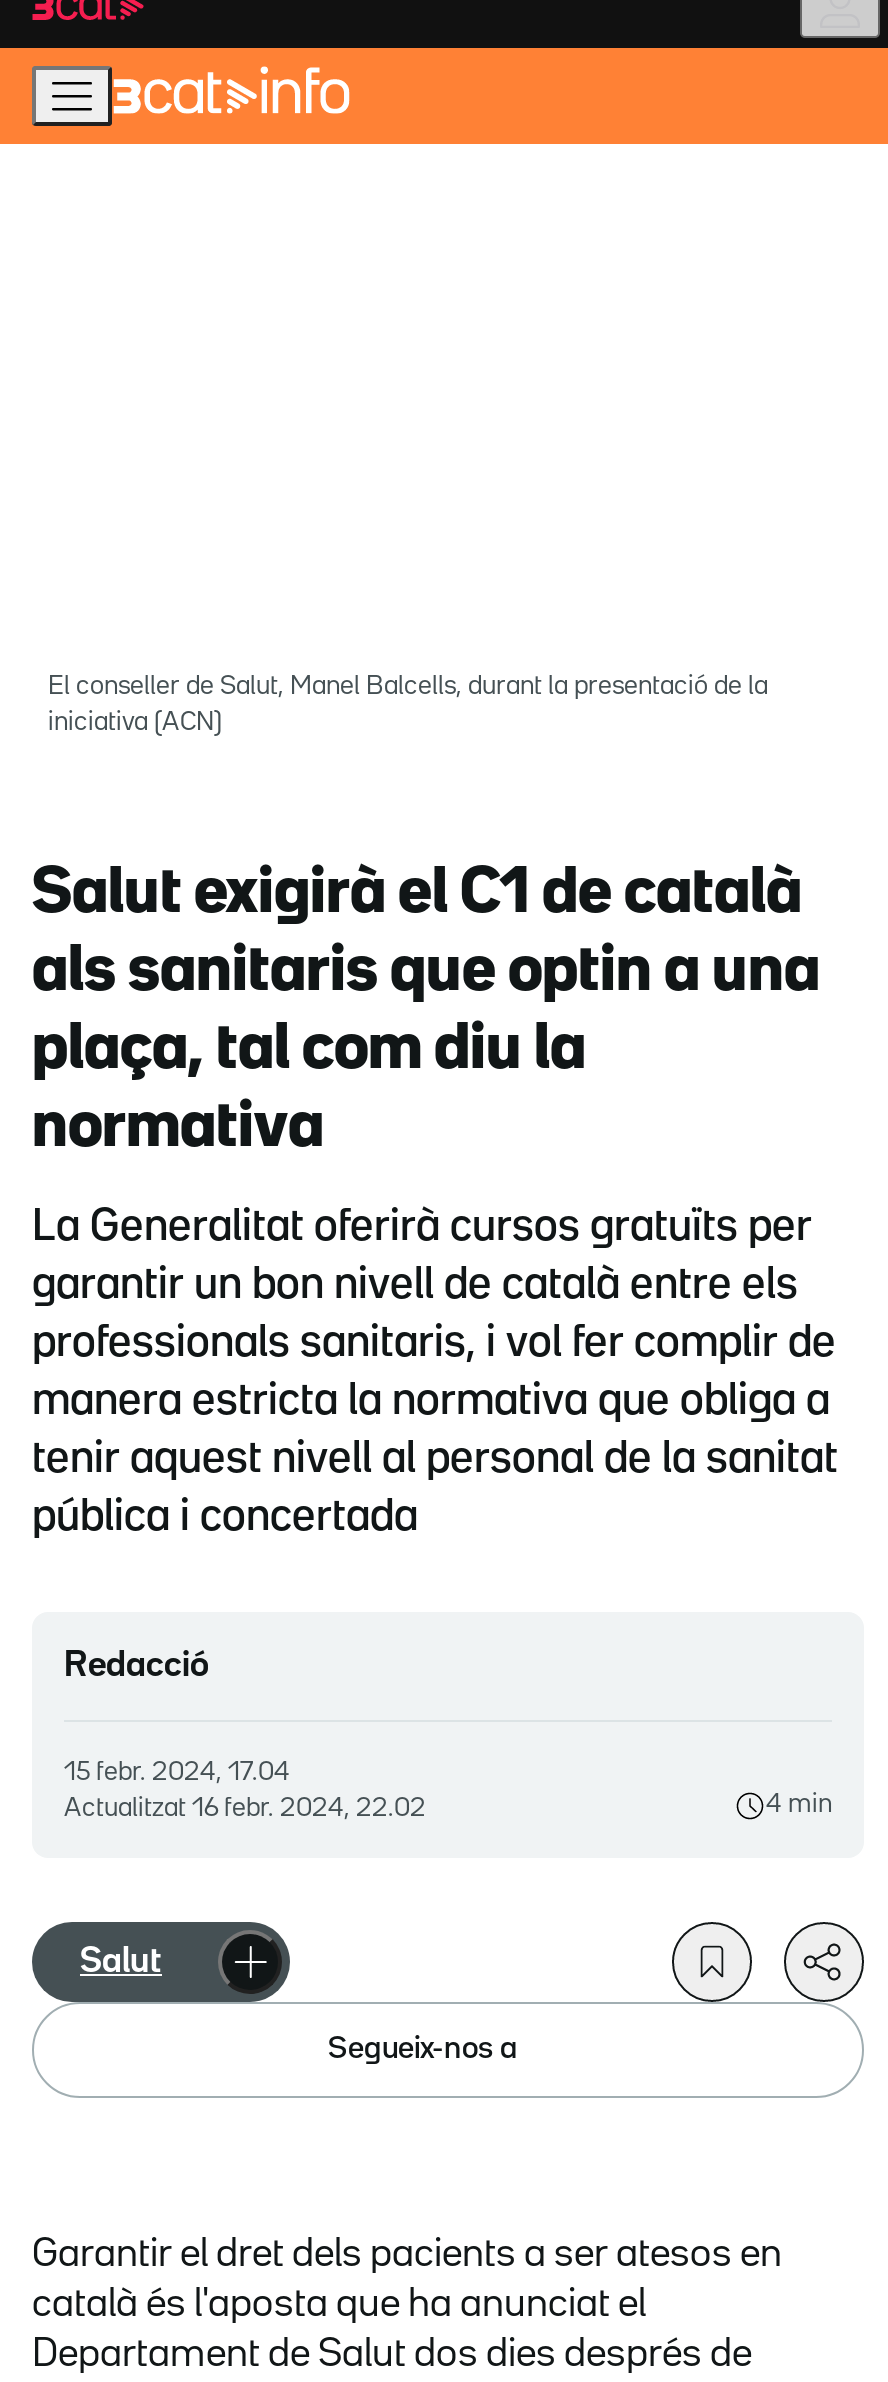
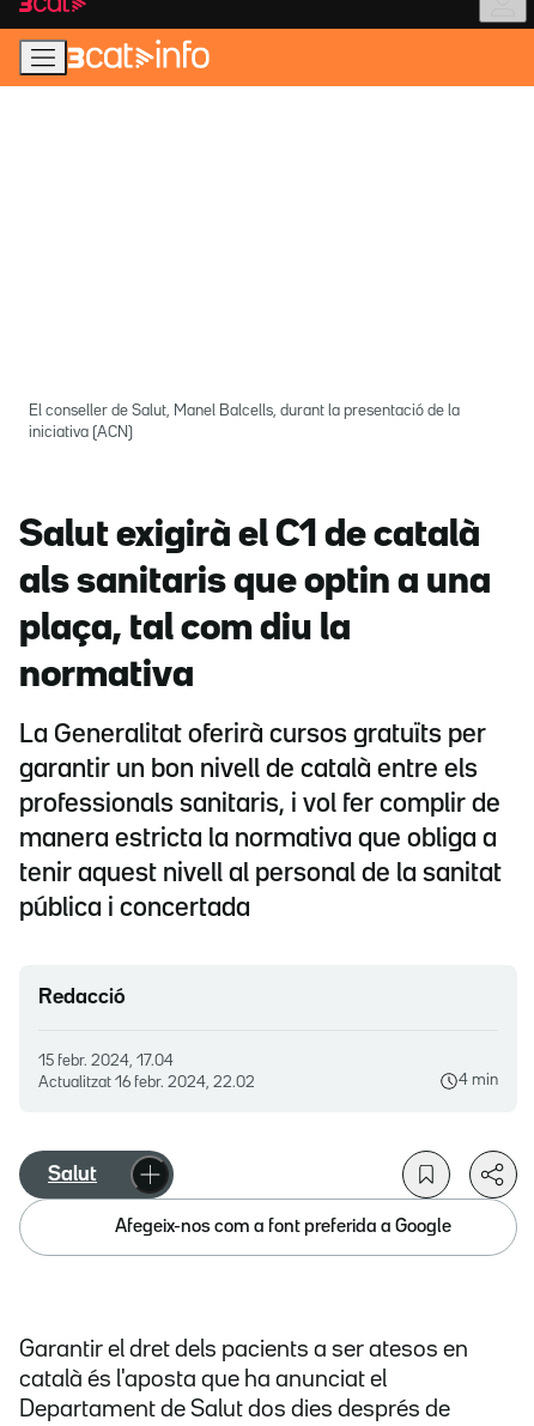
- Segueix-nos a
+ Afegeix-nos com a font preferida a Google
